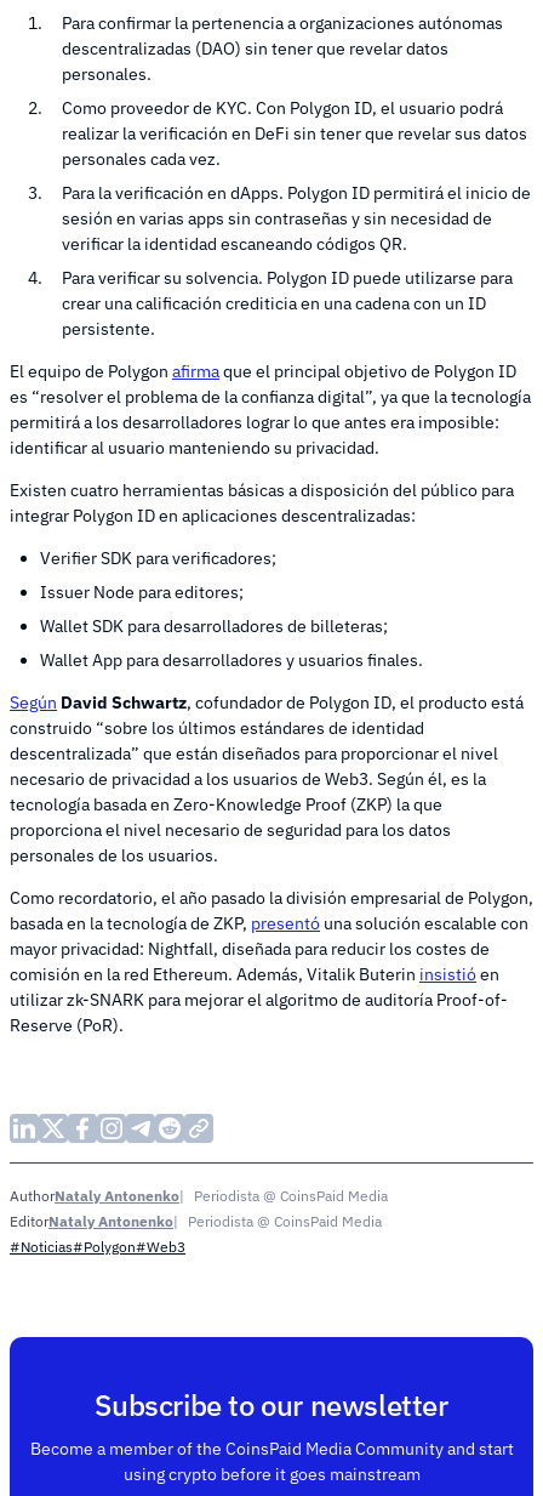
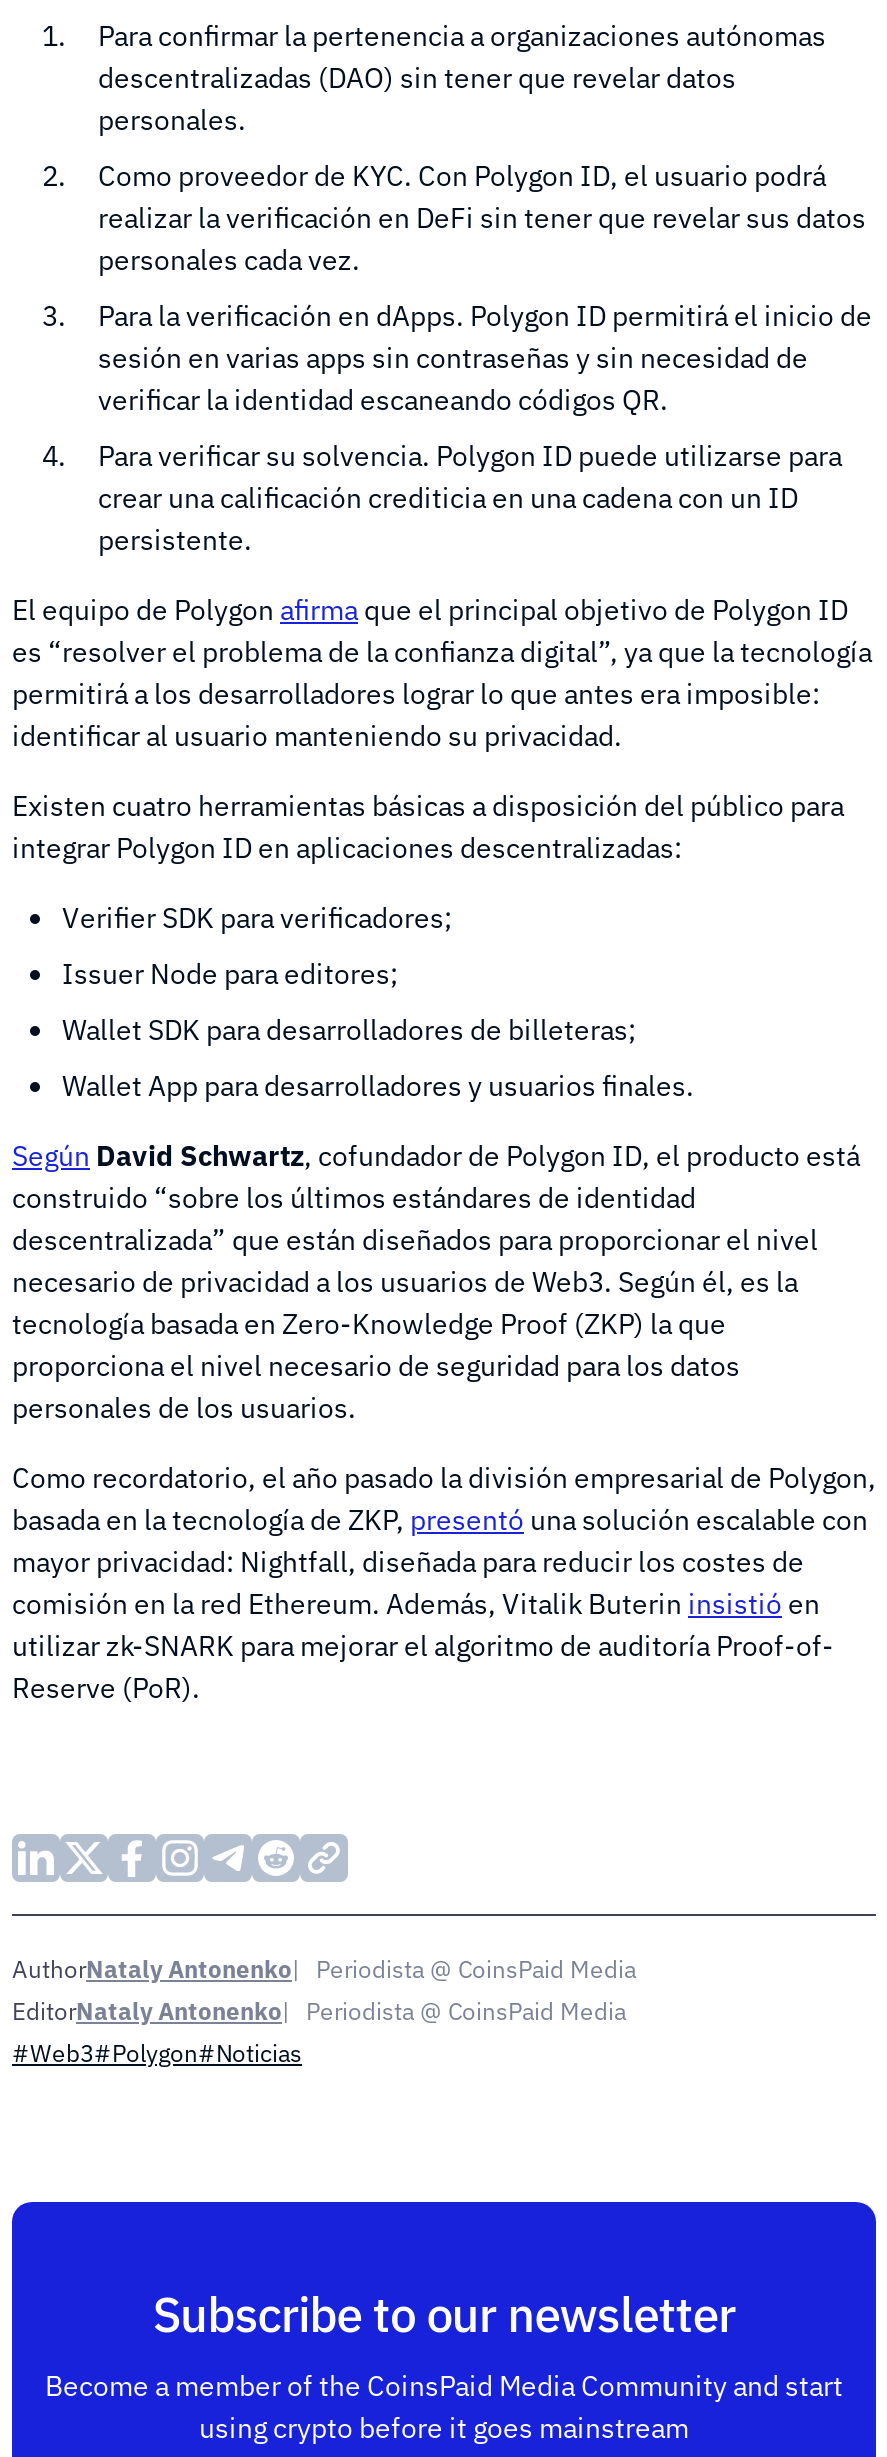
- #Noticias#Polygon#Web3
+ #Web3#Polygon#Noticias
